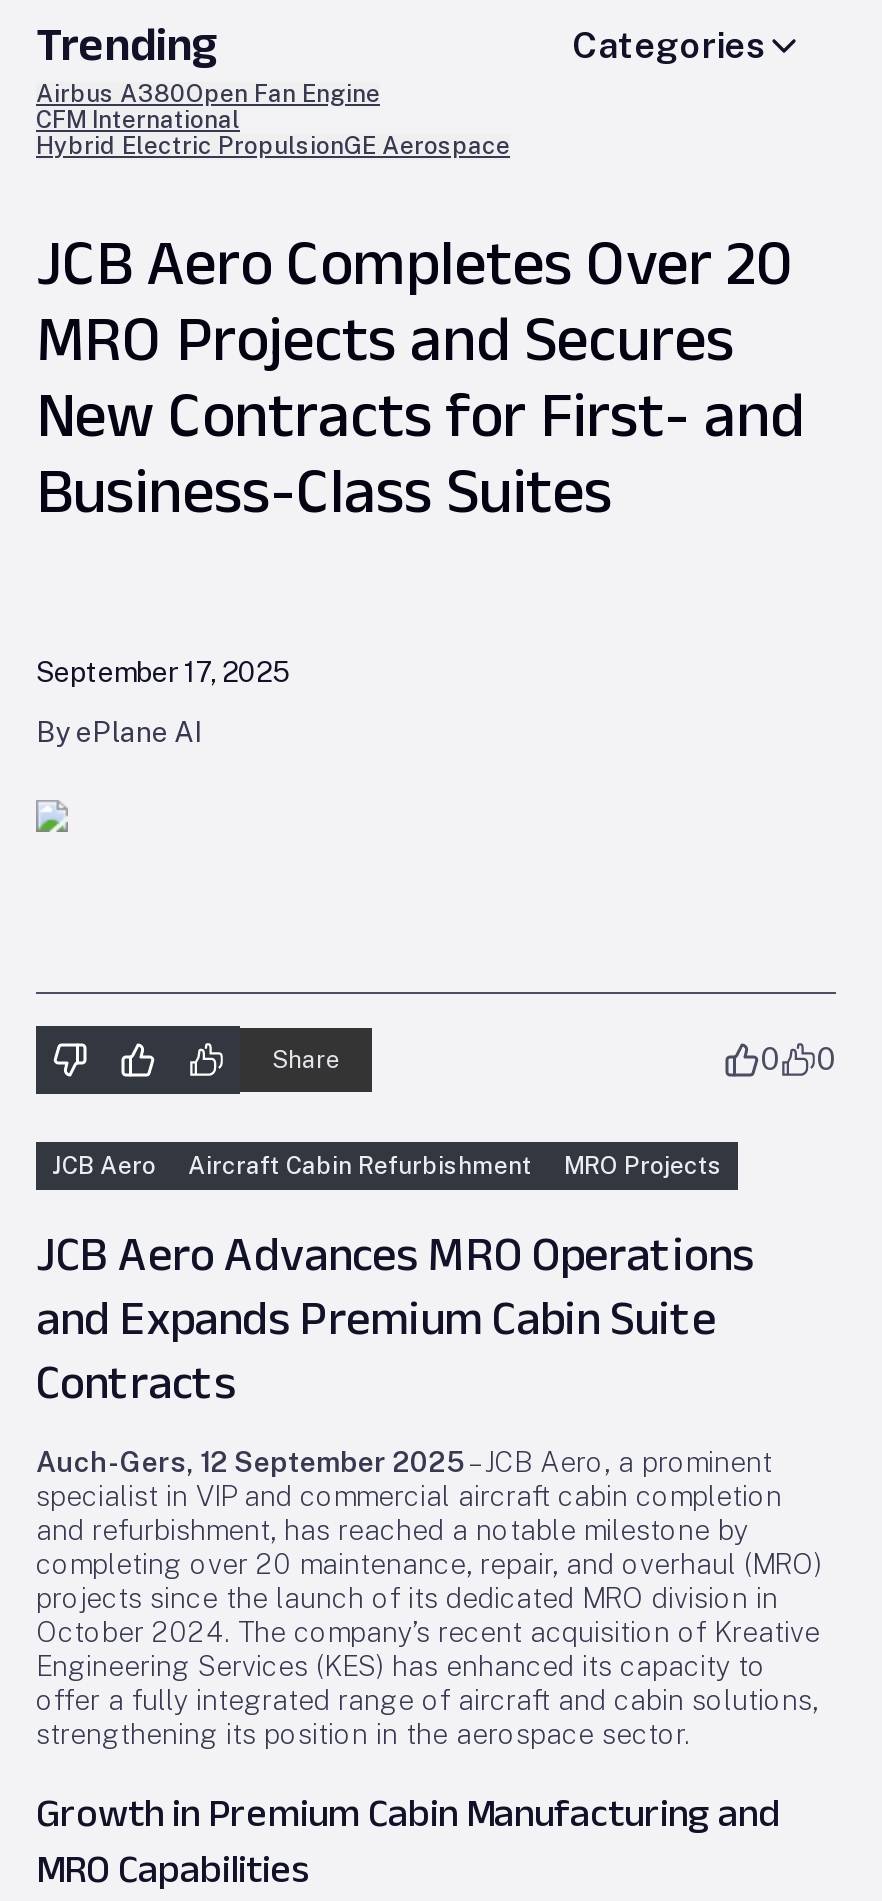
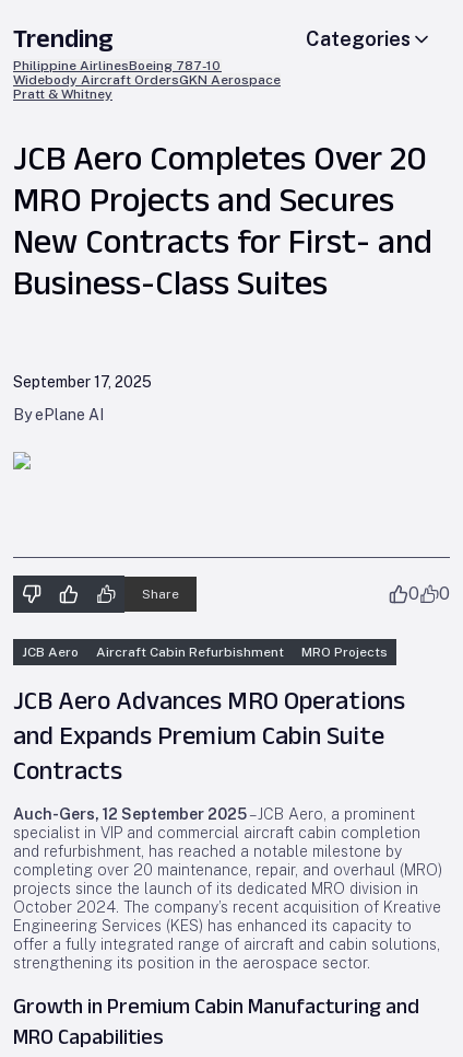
- Airbus A380Open Fan Engine
- CFM International
- Hybrid Electric PropulsionGE Aerospace
+ Philippine AirlinesBoeing 787-10
+ Widebody Aircraft OrdersGKN Aerospace
+ Pratt & Whitney
